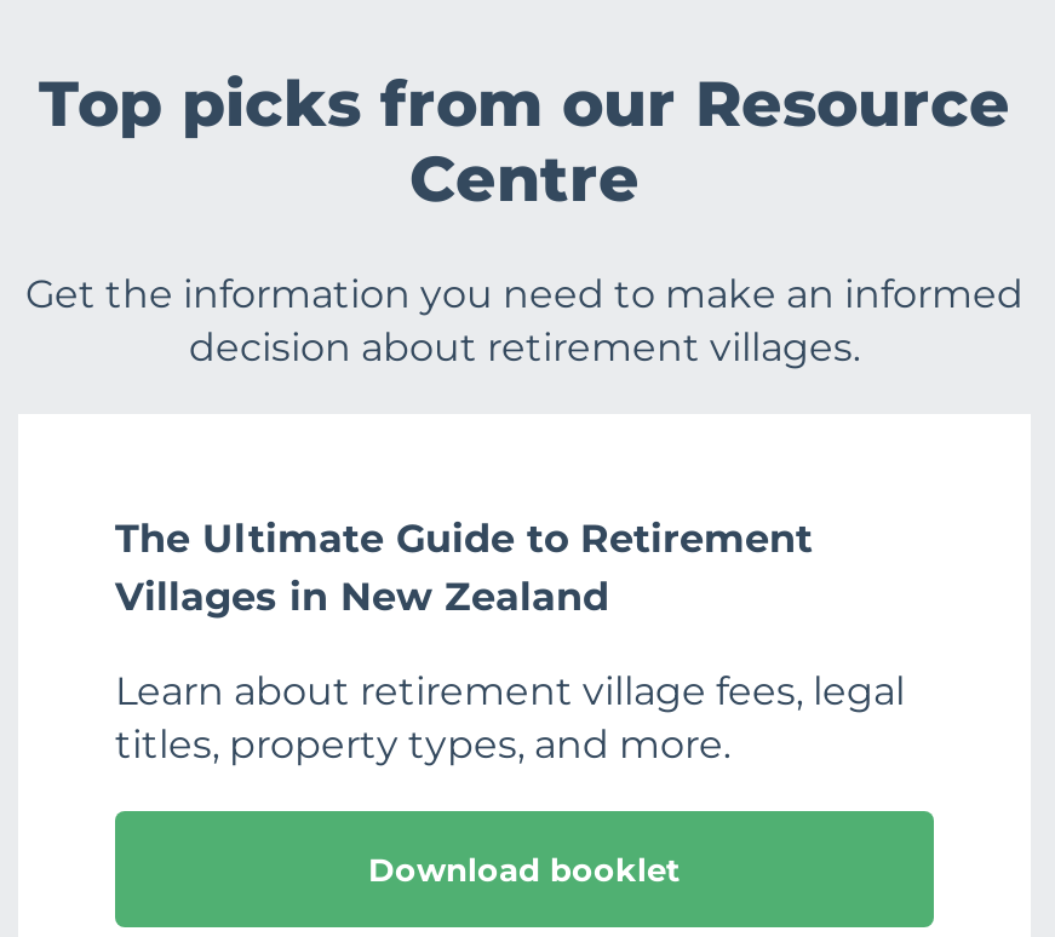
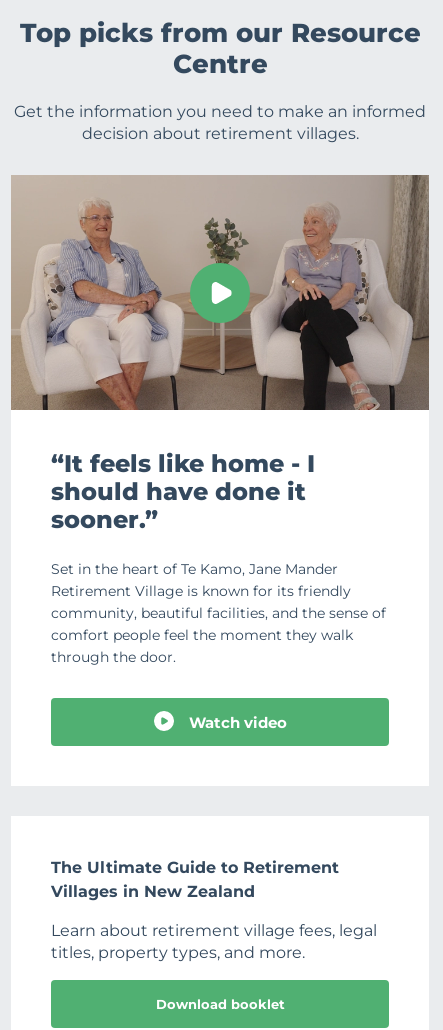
+ [image]
+ “It feels like home - I
+ should have done it
+ sooner.”
+ Set in the heart of Te Kamo, Jane Mander
+ Retirement Village is known for its friendly
+ community, beautiful facilities, and the sense of
+ comfort people feel the moment they walk
+ through the door.
+ Watch video
